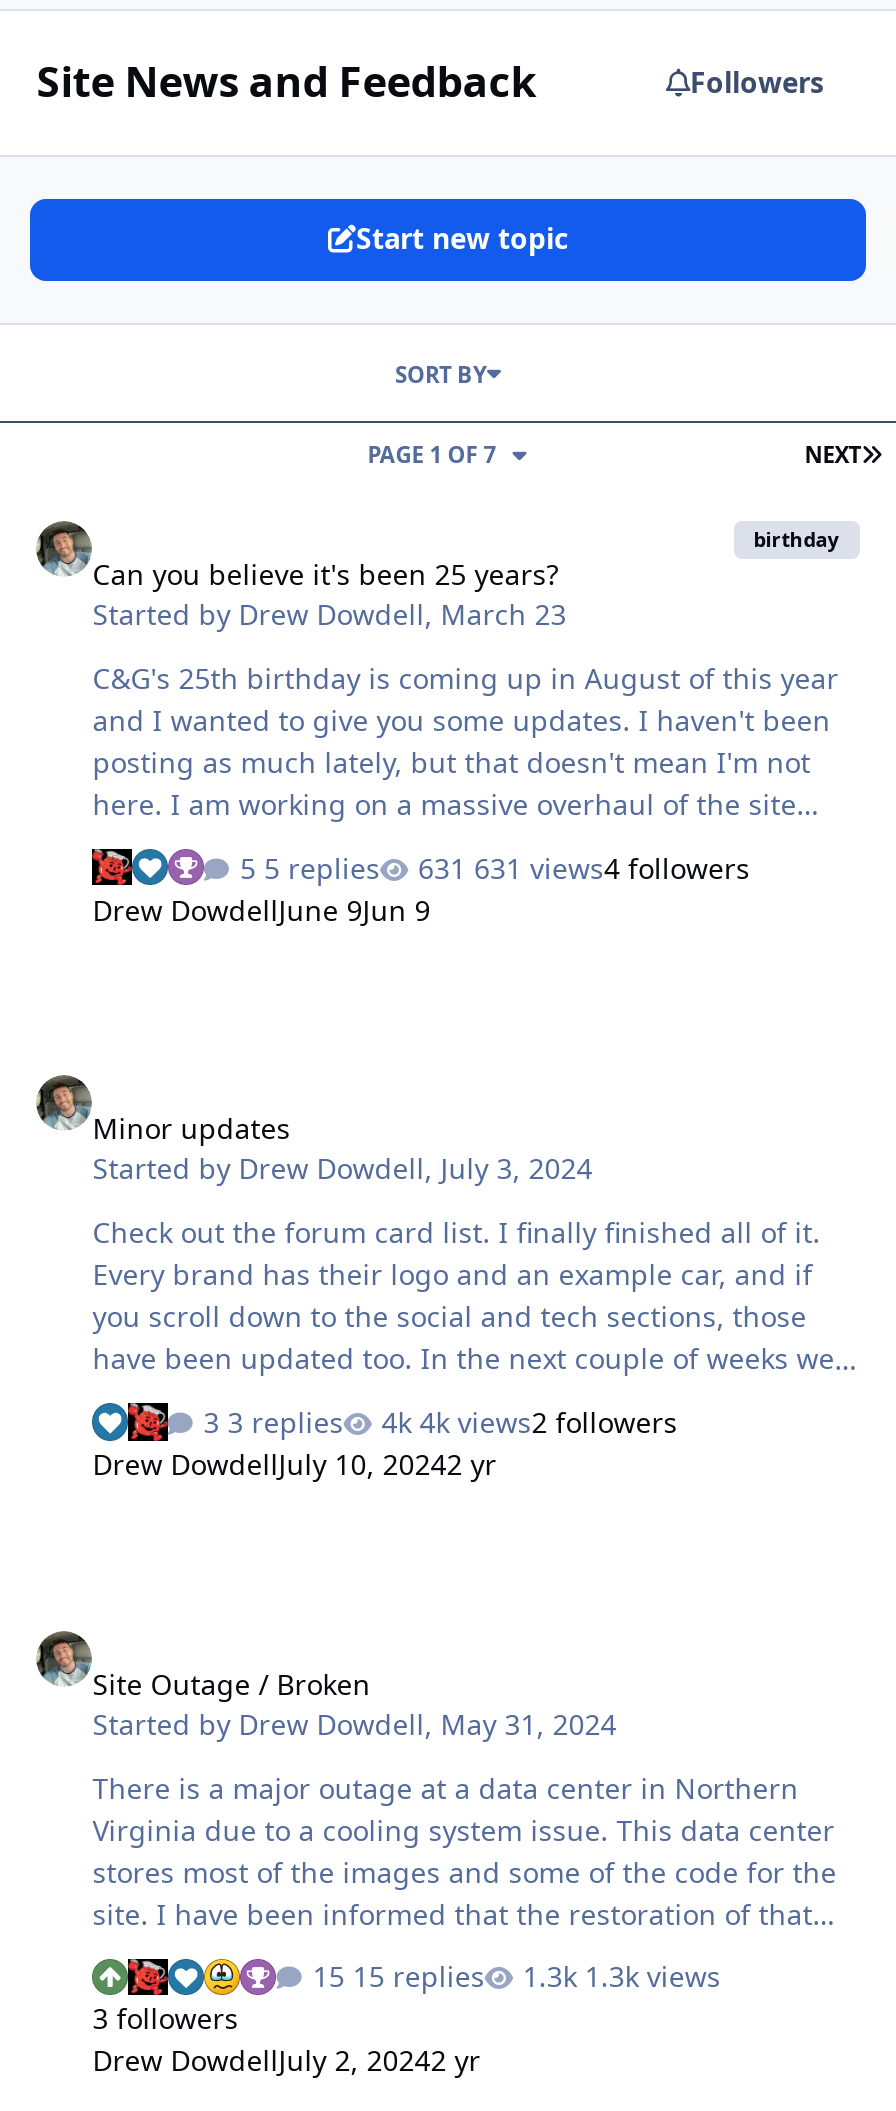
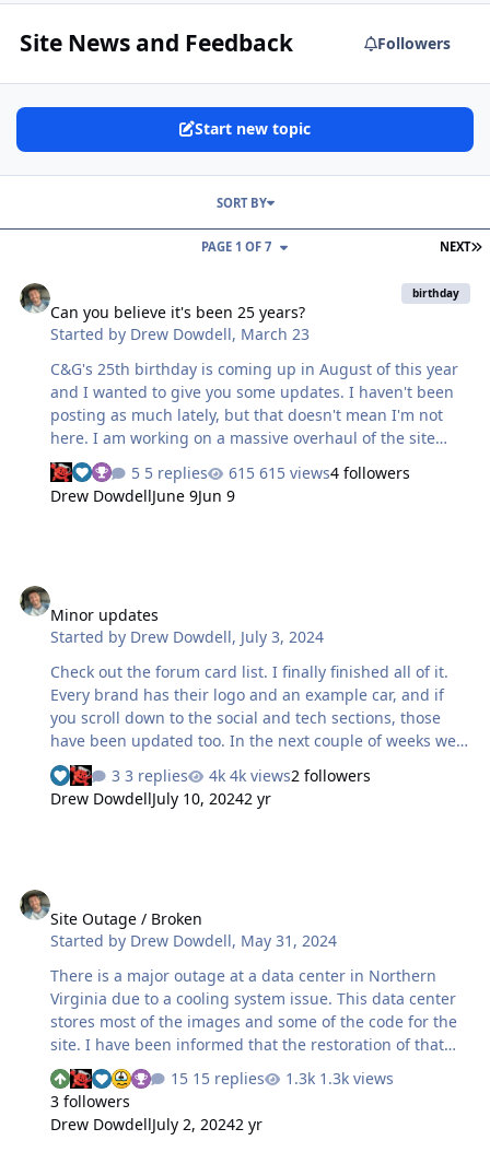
- 631 views4 followers
+ 615 views4 followers
